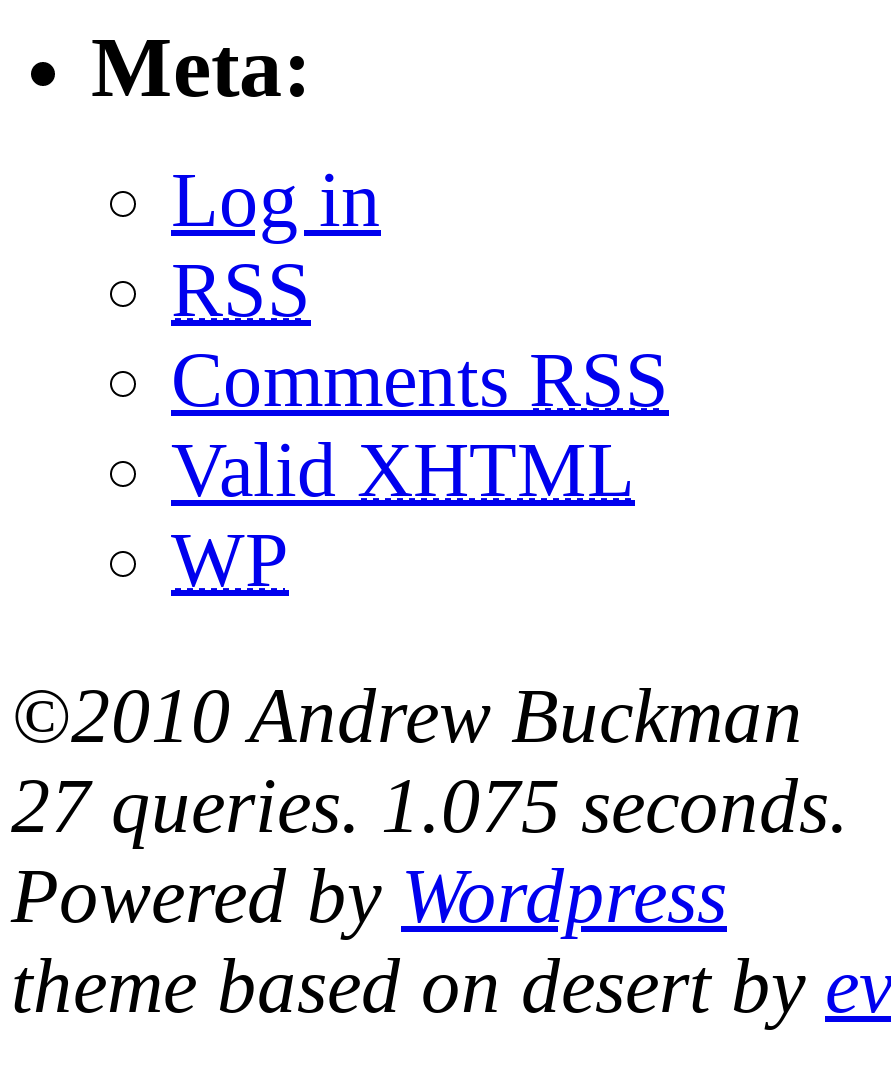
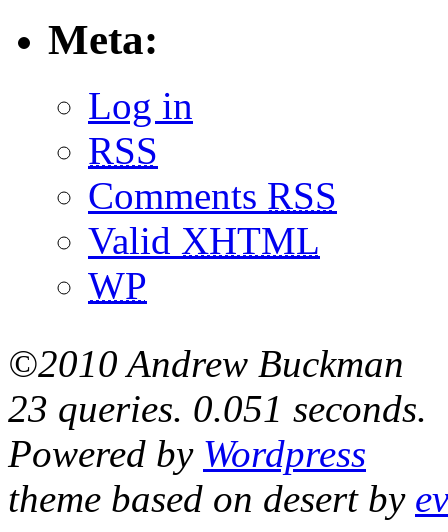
- 27 queries. 1.075 seconds.
+ 23 queries. 0.051 seconds.
